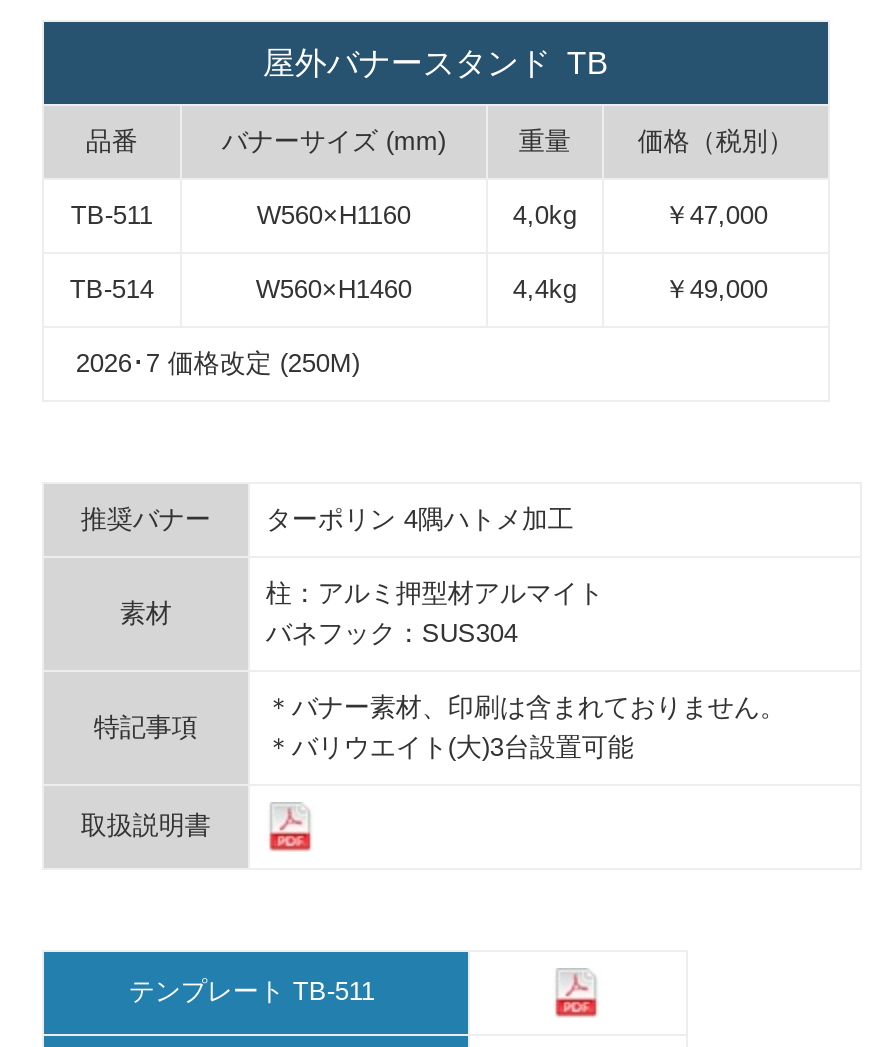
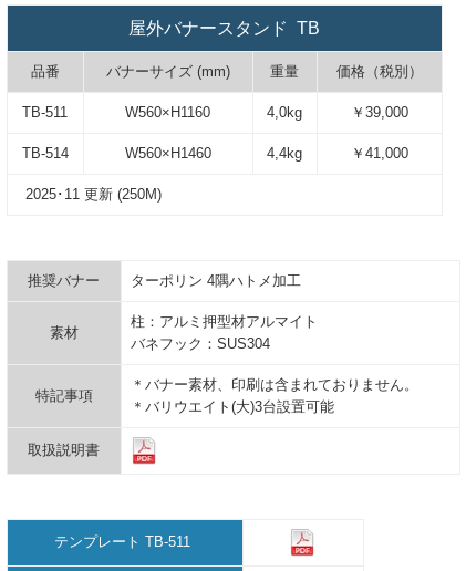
- ￥47,000
+ ￥39,000

- ￥49,000
+ ￥41,000

- 2026･7 価格改定 (250M)
+ 2025･11 更新 (250M)
